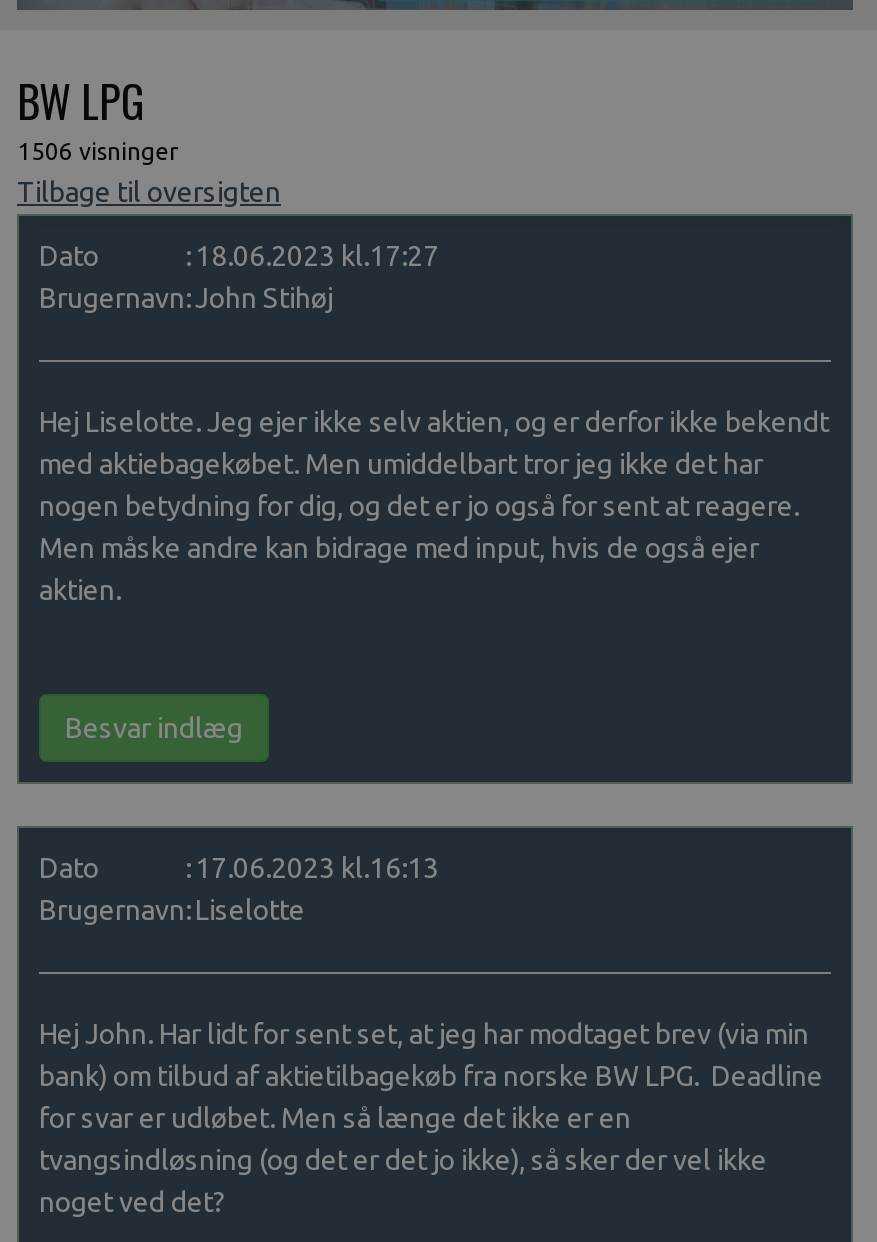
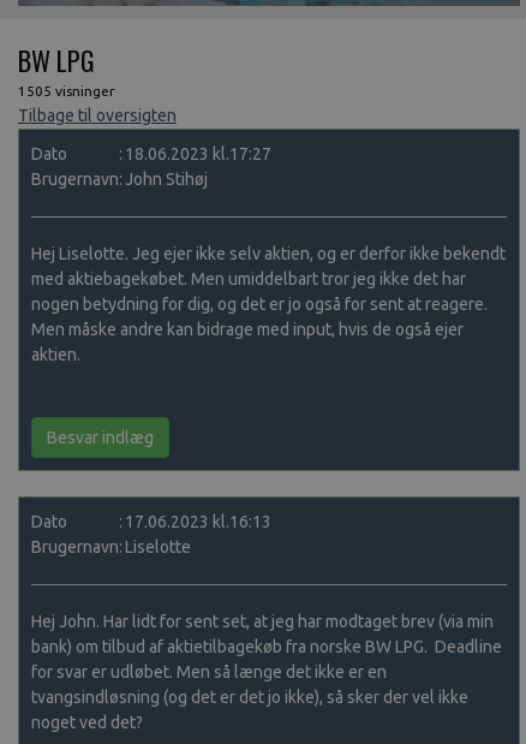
- 1506 visninger
+ 1505 visninger
